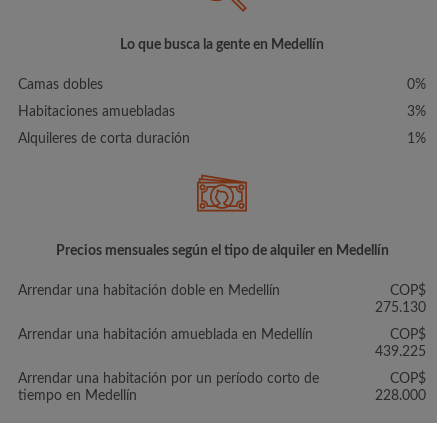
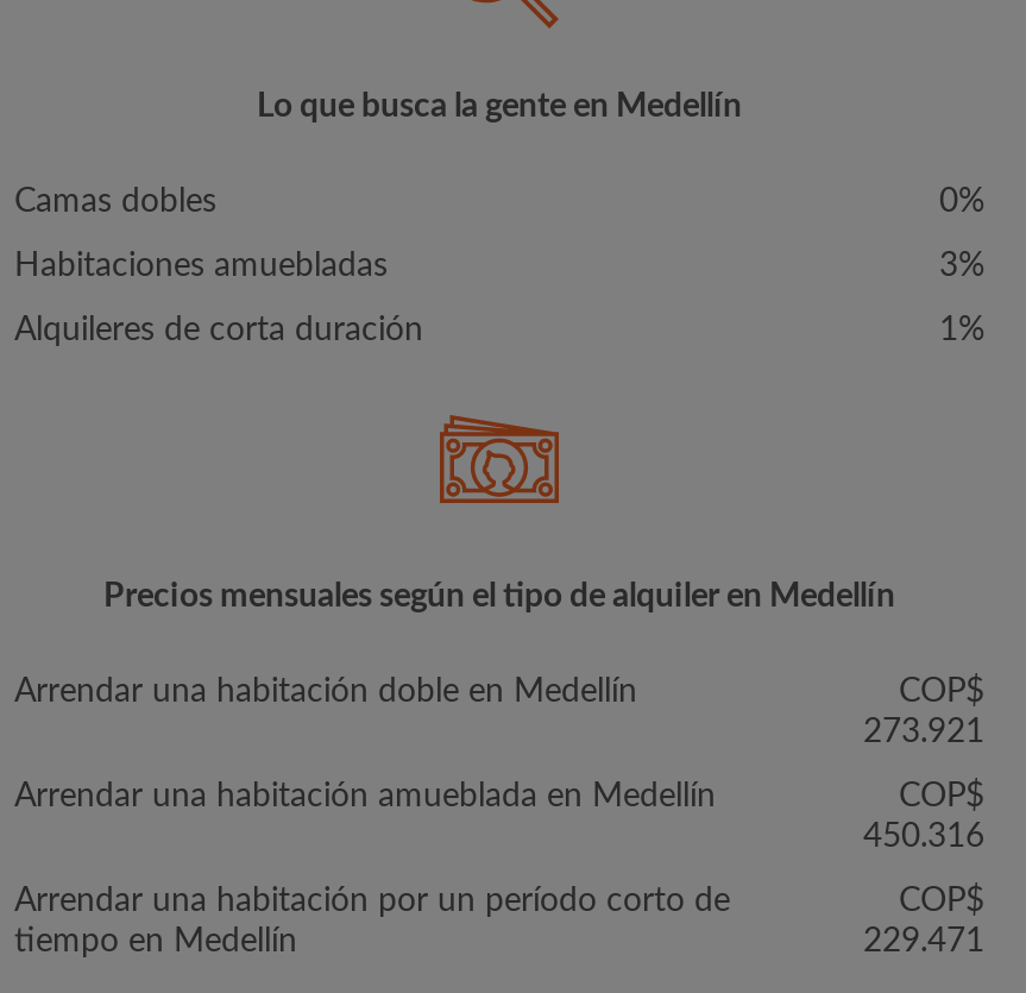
- 275.130
+ 273.921

- 439.225
+ 450.316

- 228.000
+ 229.471
